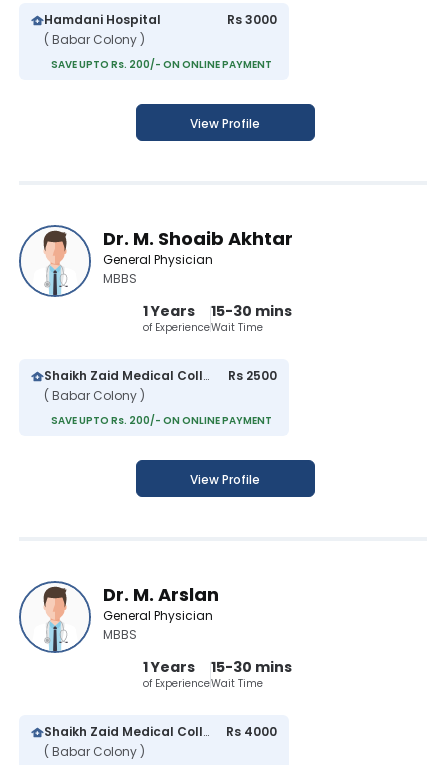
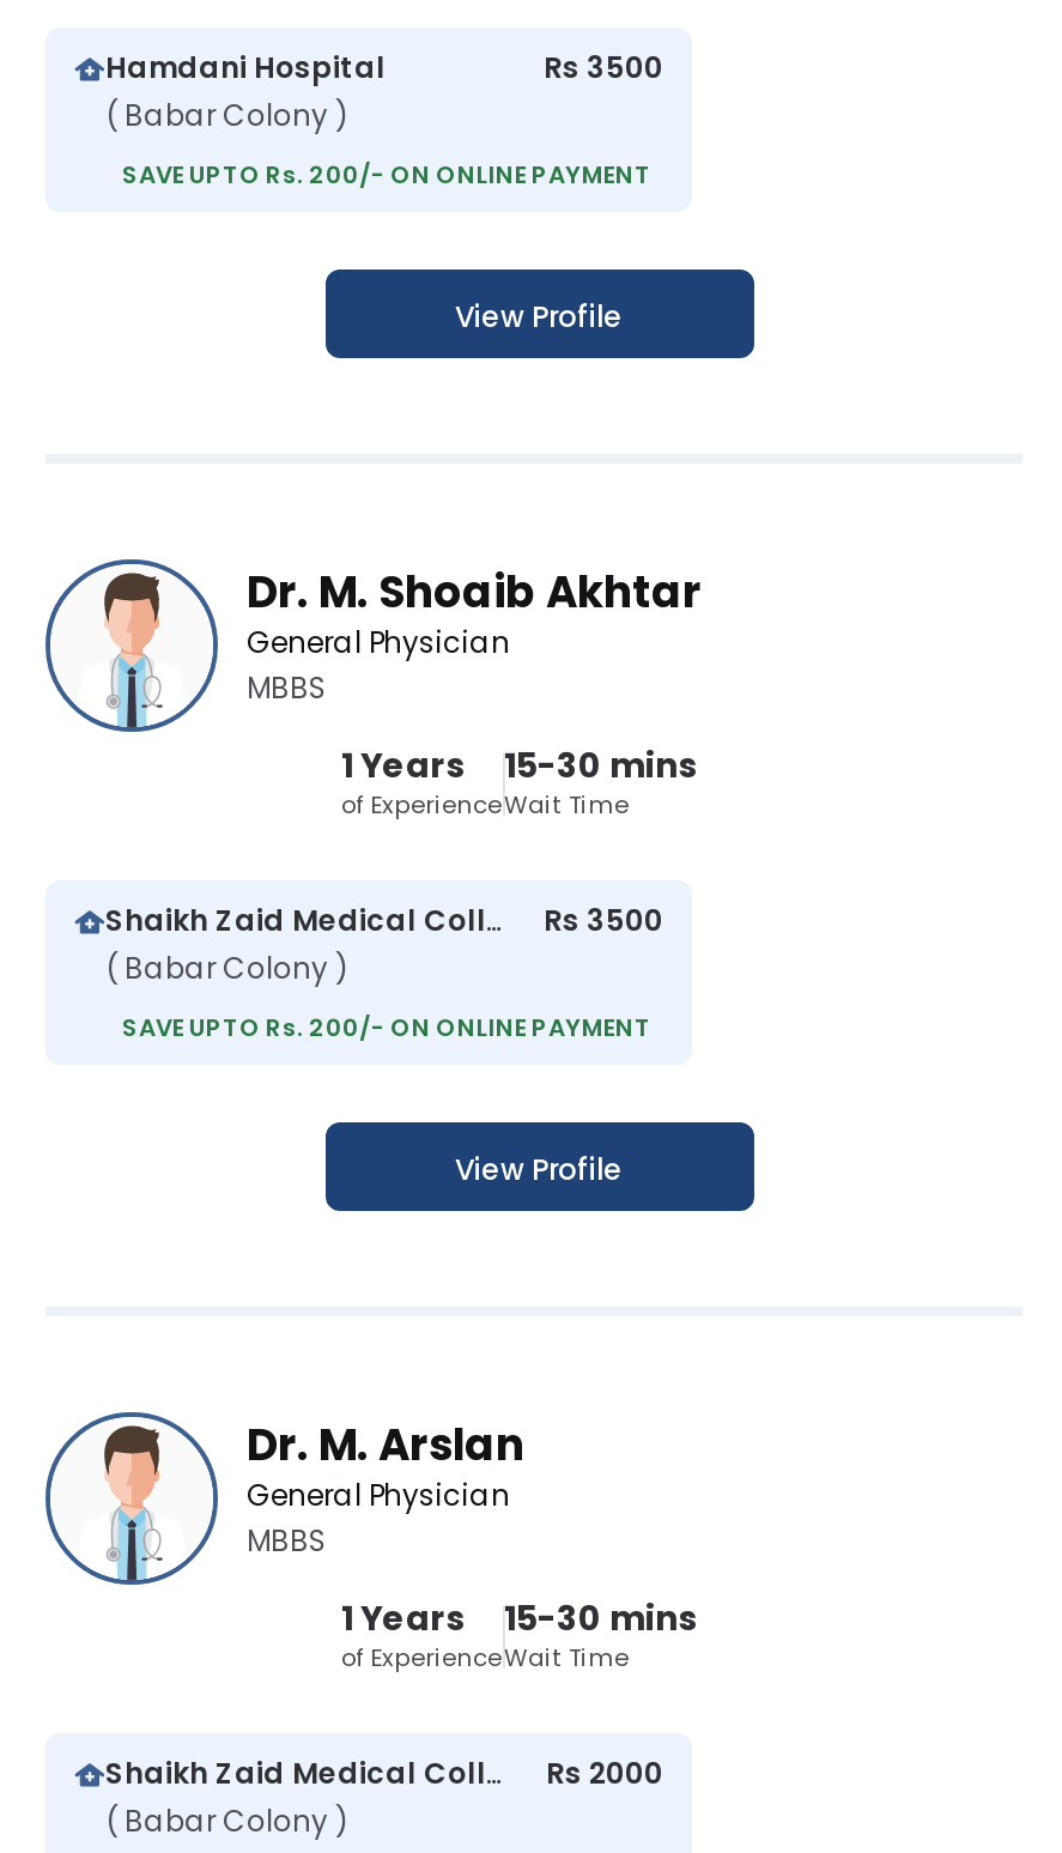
- Rs 3000
+ Rs 3500

- Rs 2500
+ Rs 3500

- Rs 4000
+ Rs 2000
